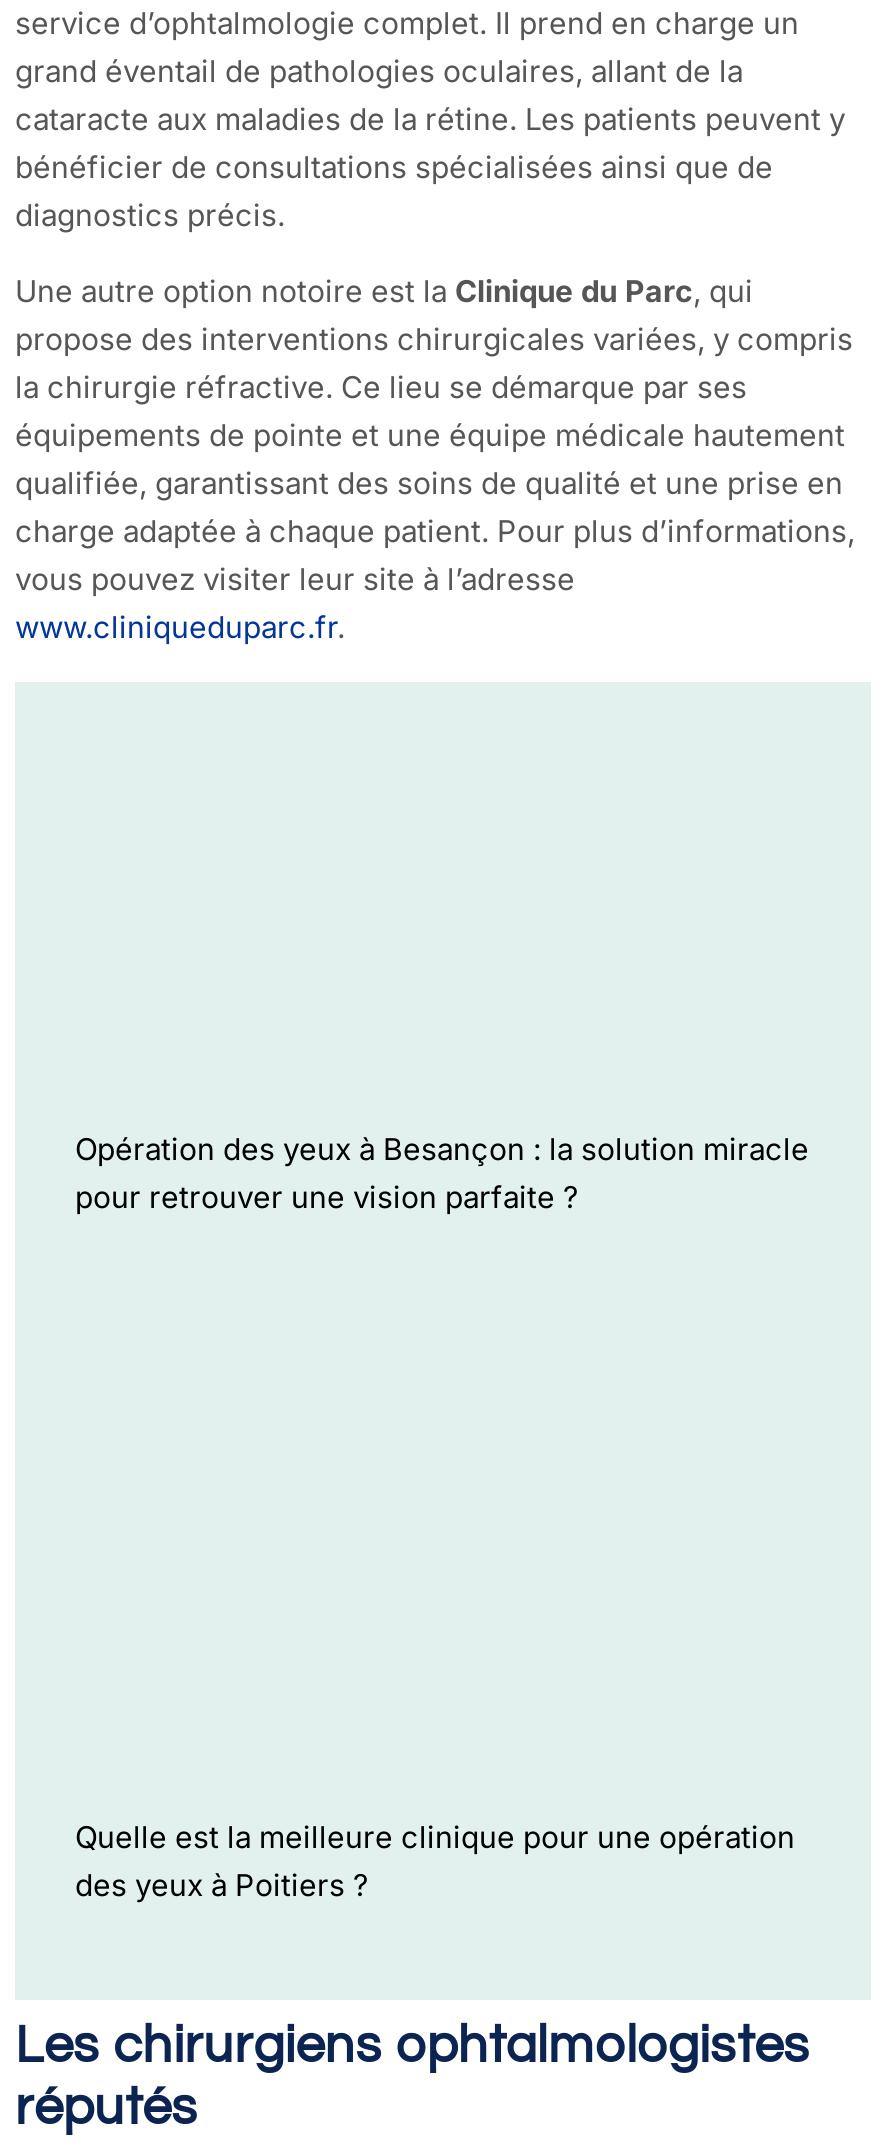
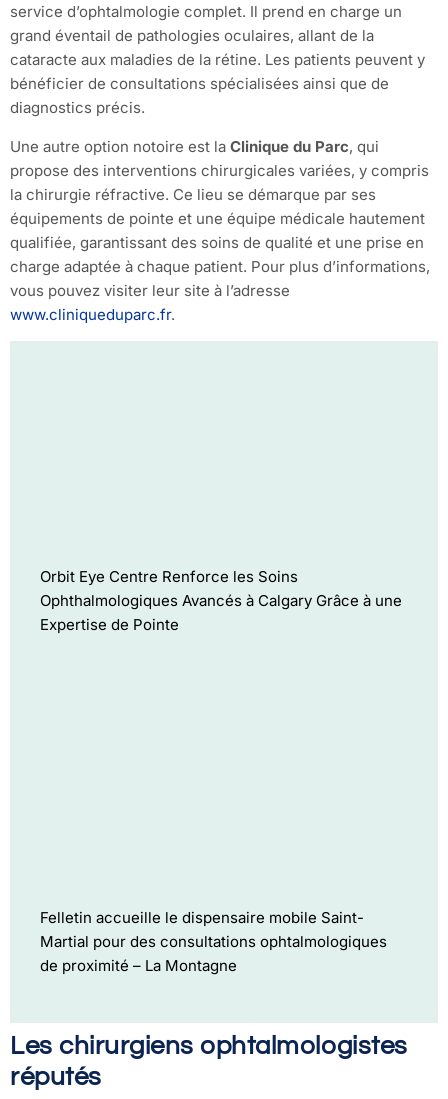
- Opération des yeux à Besançon : la solution miracle
- pour retrouver une vision parfaite ?
+ Orbit Eye Centre Renforce les Soins
+ Ophthalmologiques Avancés à Calgary Grâce à une
+ Expertise de Pointe

- Quelle est la meilleure clinique pour une opération
- des yeux à Poitiers ?
+ Felletin accueille le dispensaire mobile Saint-
+ Martial pour des consultations ophtalmologiques
+ de proximité – La Montagne
